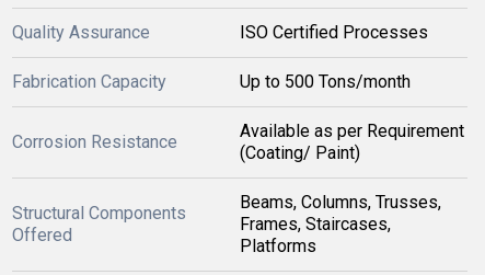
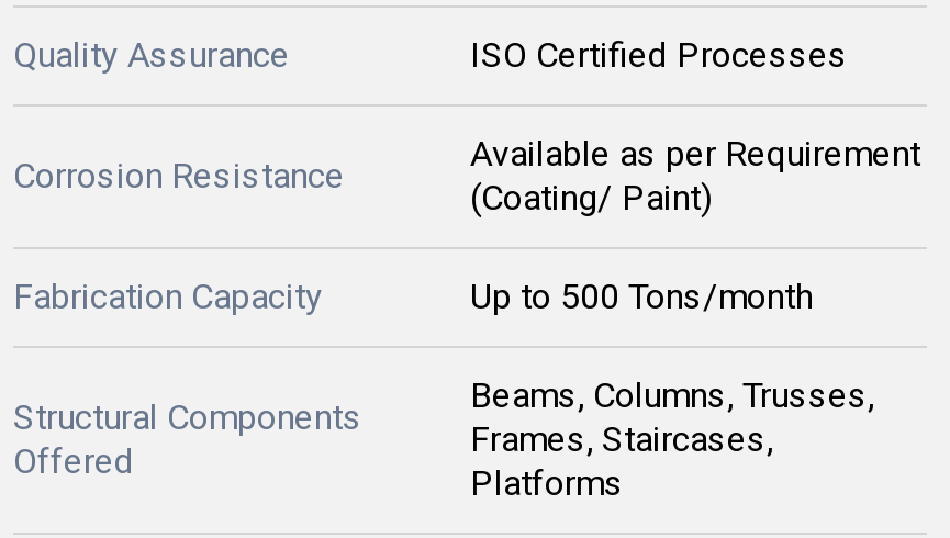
moved down: Fabrication Capacity | Up to 500 Tons/month

moved up: Corrosion Resistance | Available as per Requirement | (Coating/ Paint)
